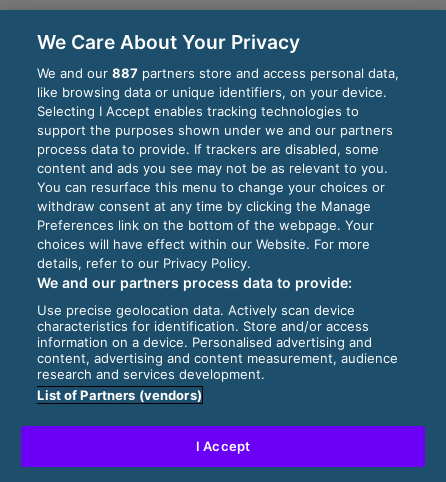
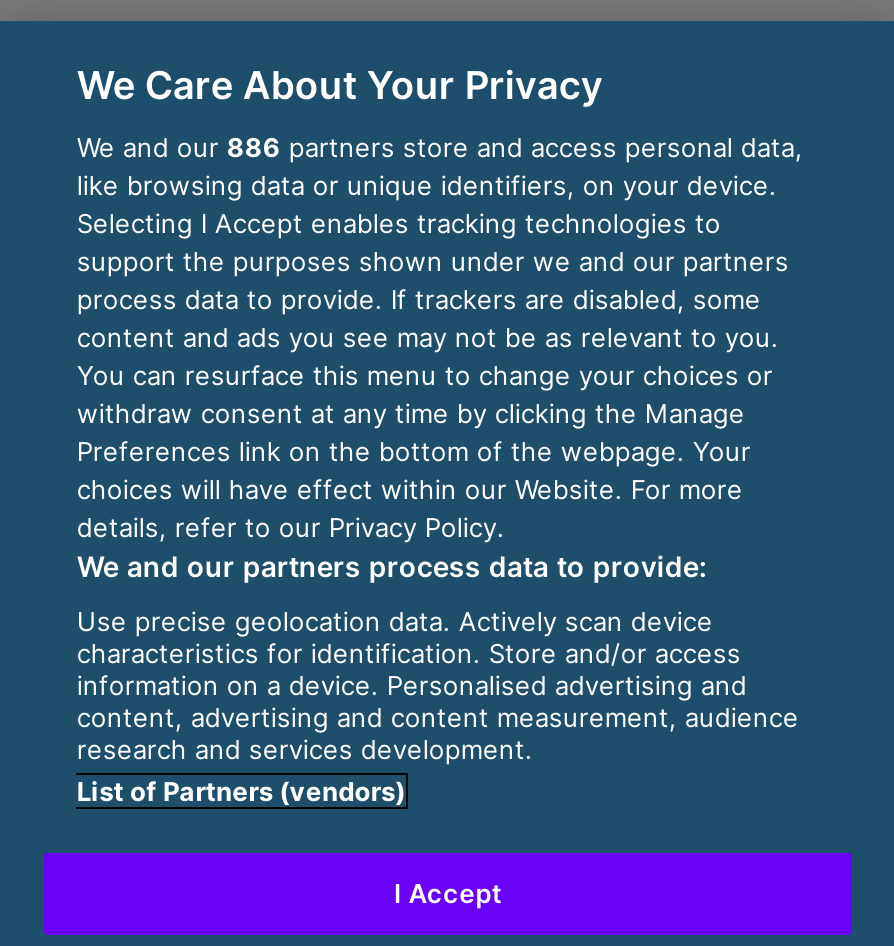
- We and our 887 partners store and access personal data,
+ We and our 886 partners store and access personal data,
